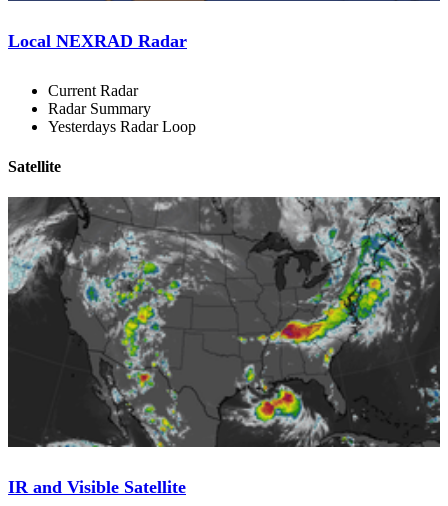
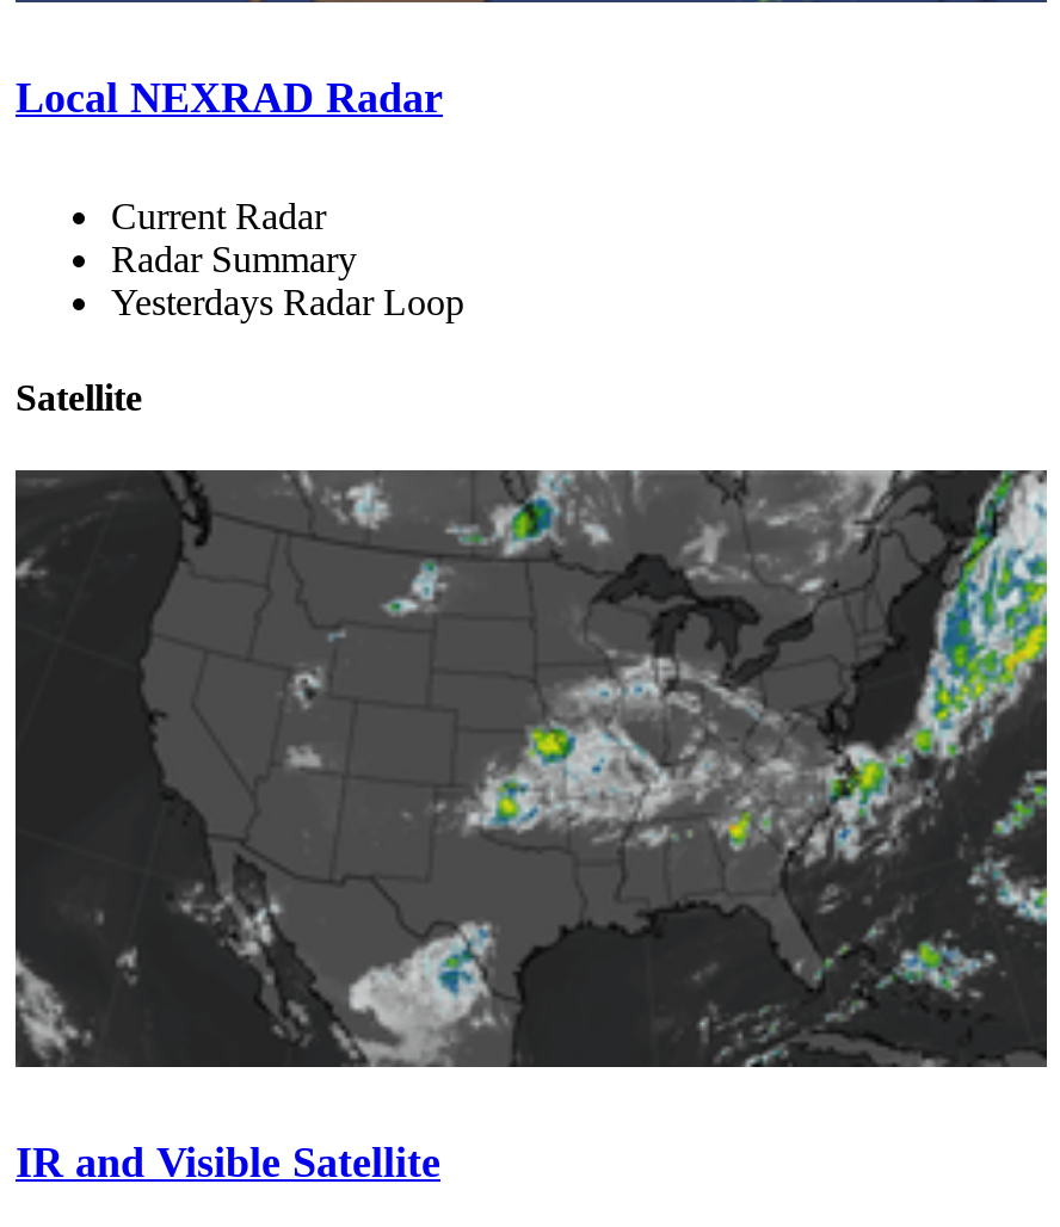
- [image]
+ [image]
